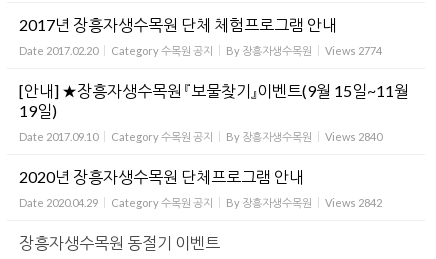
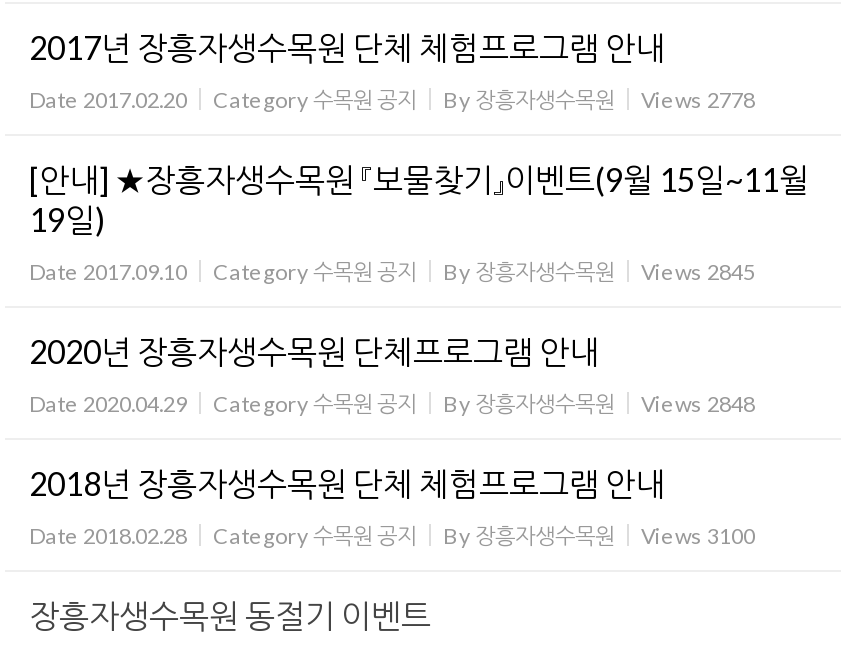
- Date 2017.02.20 Category 수목원 공지 By 장흥자생수목원 Views 2774
+ Date 2017.02.20 Category 수목원 공지 By 장흥자생수목원 Views 2778

- Date 2017.09.10 Category 수목원 공지 By 장흥자생수목원 Views 2840
+ Date 2017.09.10 Category 수목원 공지 By 장흥자생수목원 Views 2845

- Views 2842
+ Views 2848
+ 2018년 장흥자생수목원 단체 체험프로그램 안내
+ Date 2018.02.28
+ Category 수목원 공지
+ By 장흥자생수목원
+ Views 3100
